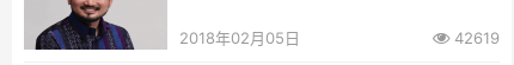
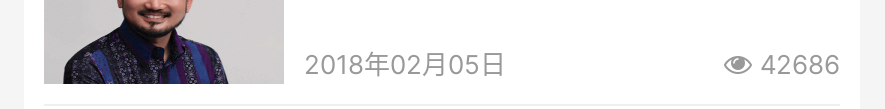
- 42619
+ 42686
